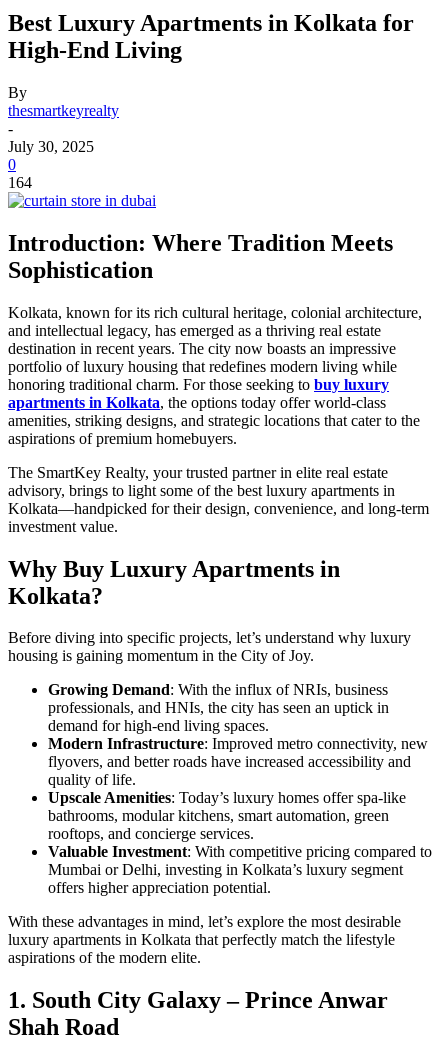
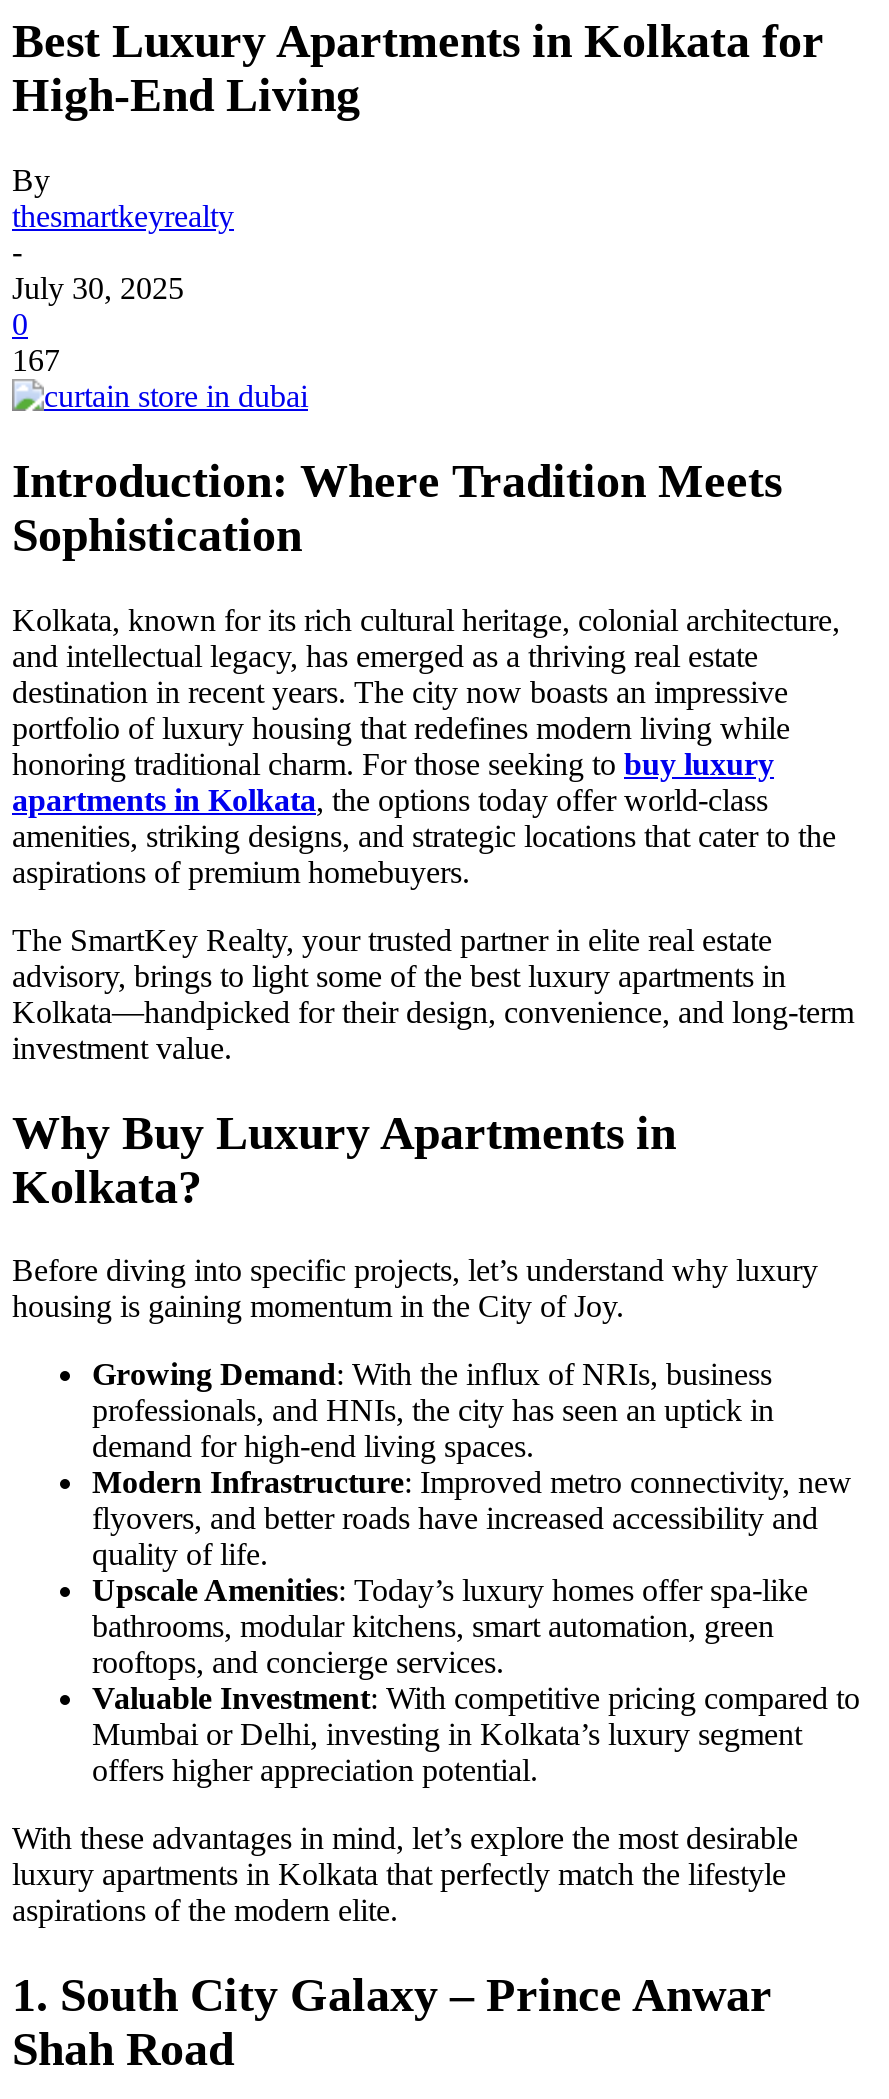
- 164
+ 167
